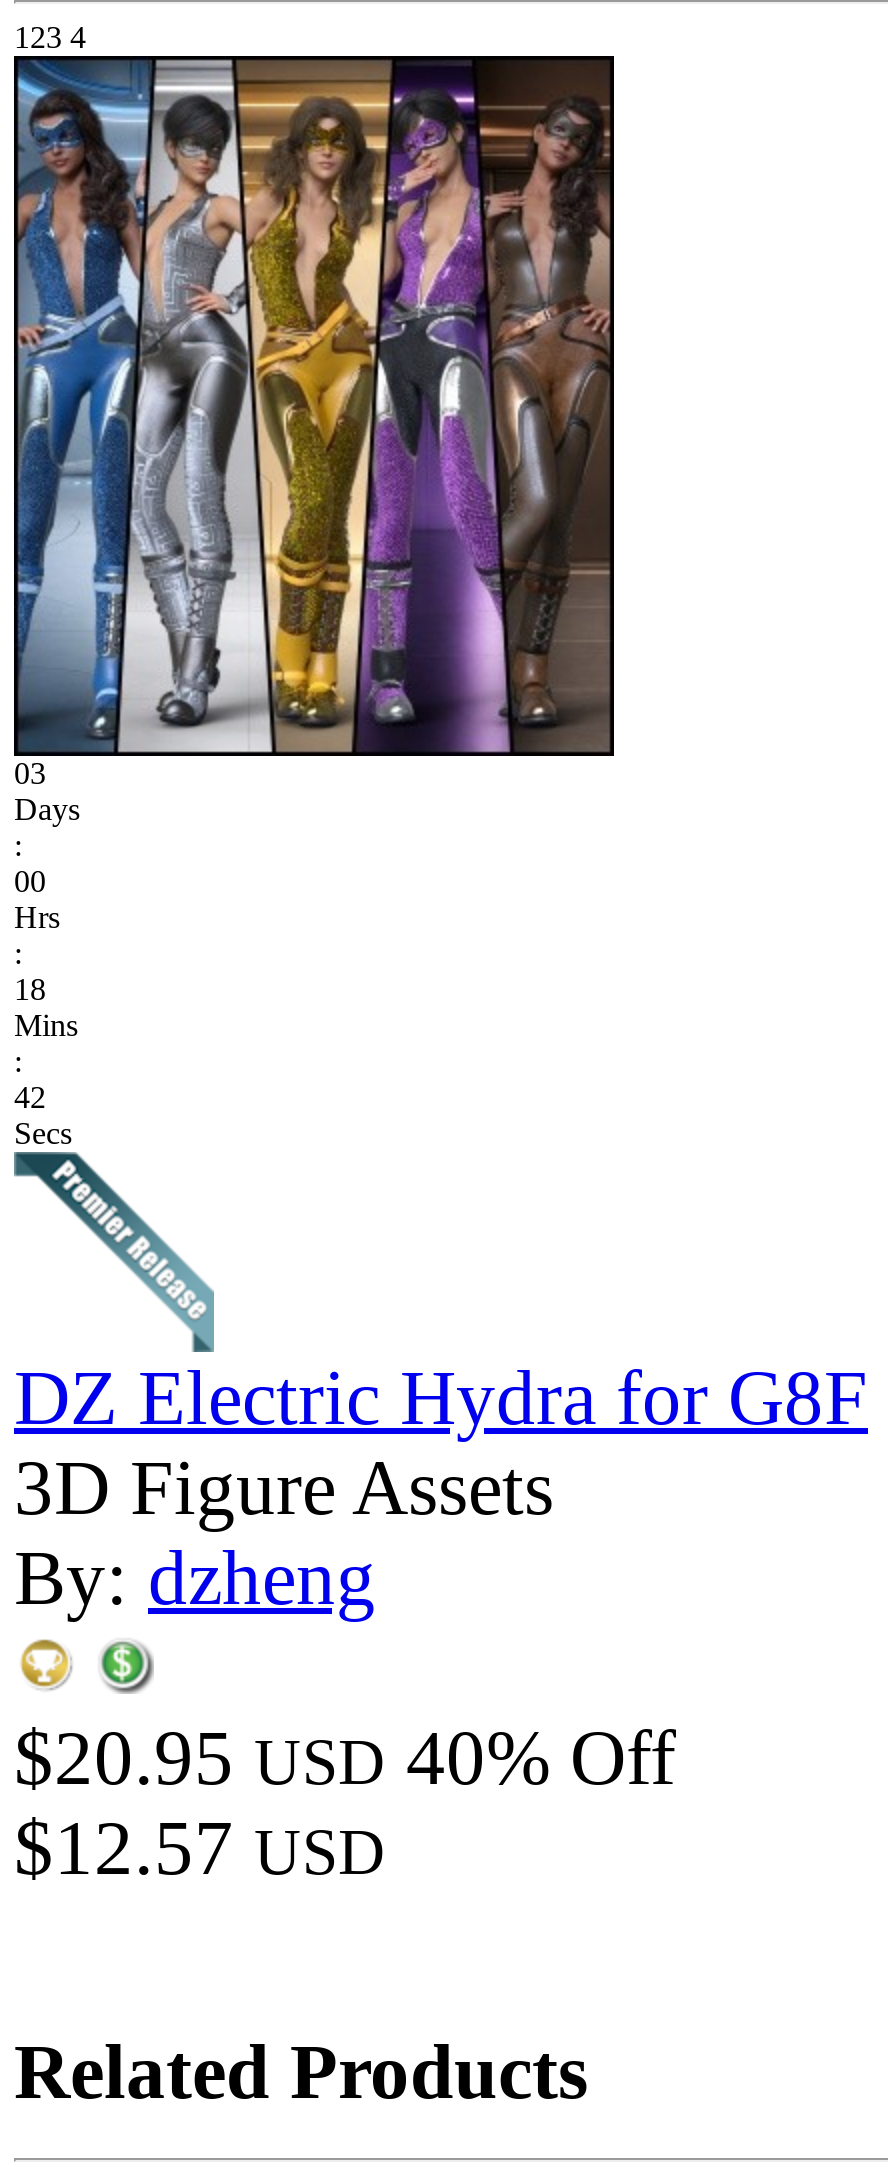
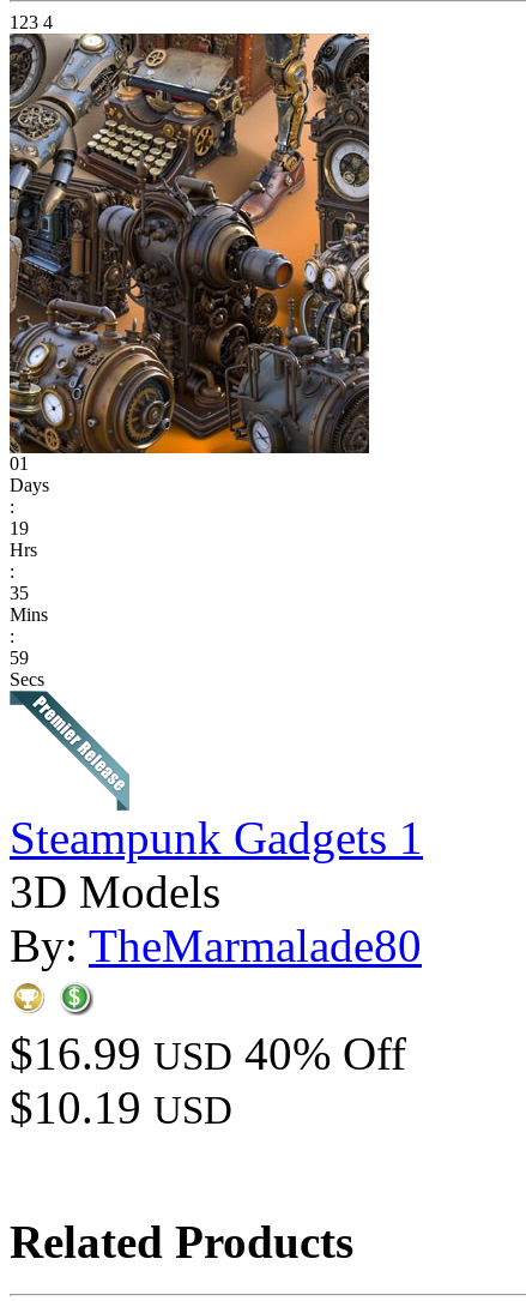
- [image]
- 03
+ [image]
+ 01

- 00
+ 19

- 18
+ 35

- 42
+ 59

- DZ Electric Hydra for G8F
- 3D Figure Assets
- By: dzheng
+ Steampunk Gadgets 1
+ 3D Models
+ By: TheMarmalade80

- $20.95 USD 40% Off
- $12.57 USD
+ $16.99 USD 40% Off
+ $10.19 USD
